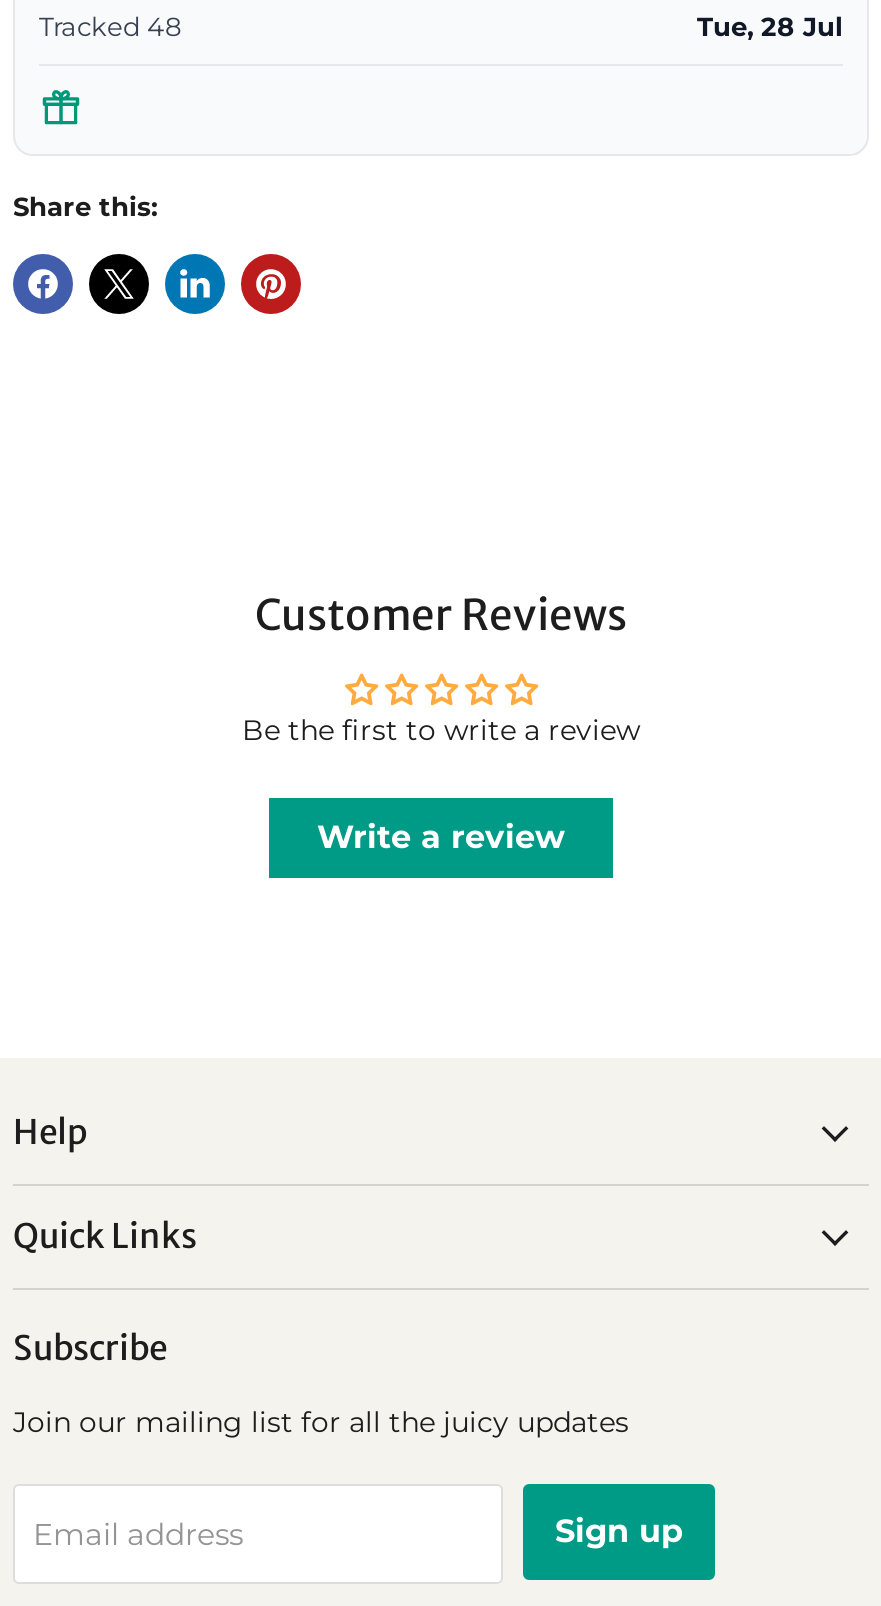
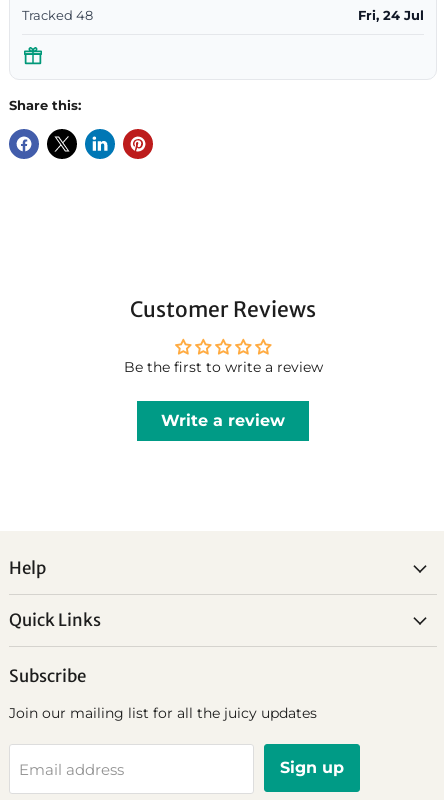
- Tue, 28 Jul
+ Fri, 24 Jul
